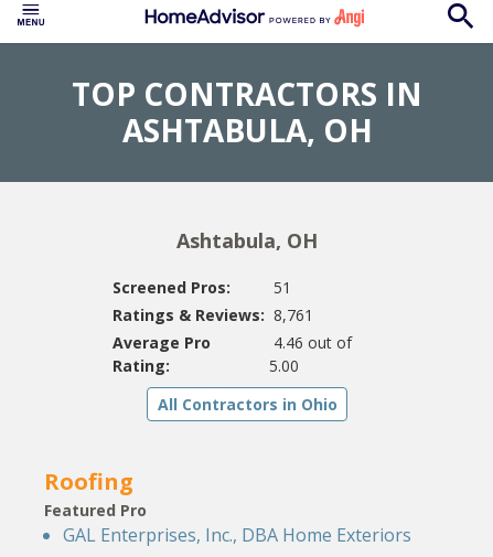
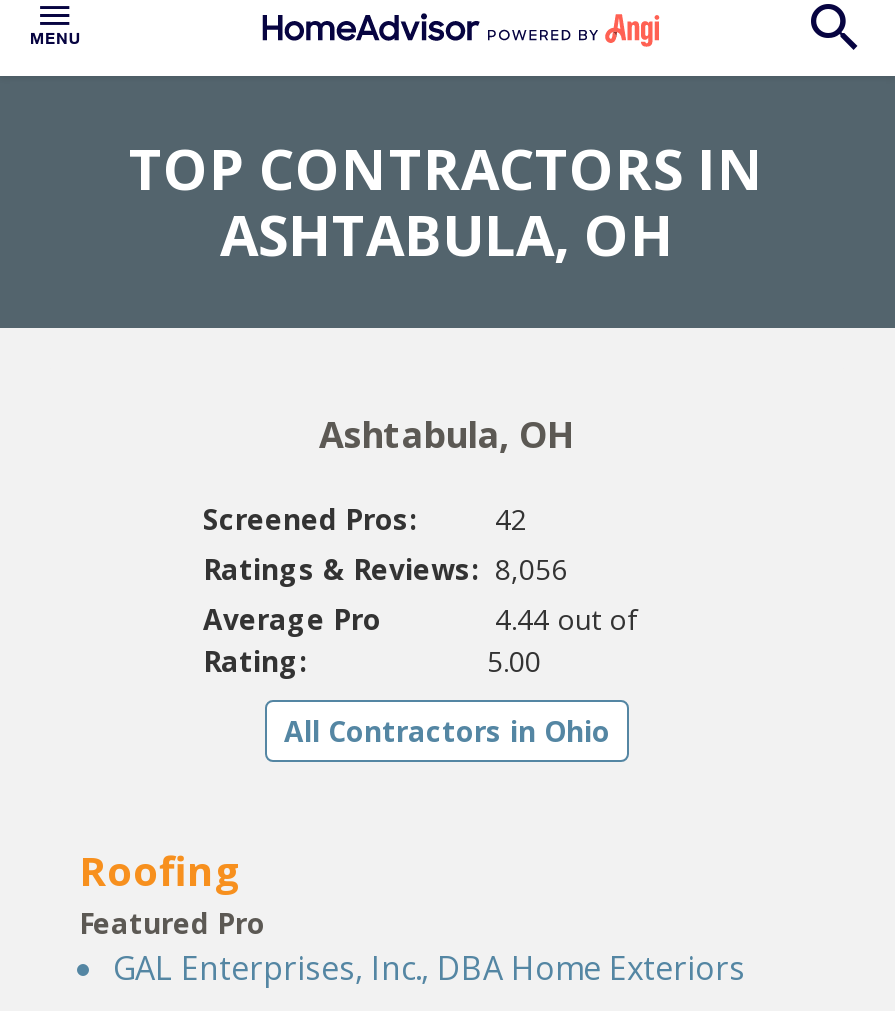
- Screened Pros: 51
+ Screened Pros: 42

- Ratings & Reviews: 8,761
+ Ratings & Reviews: 8,056

- 4.46 out of
+ 4.44 out of
